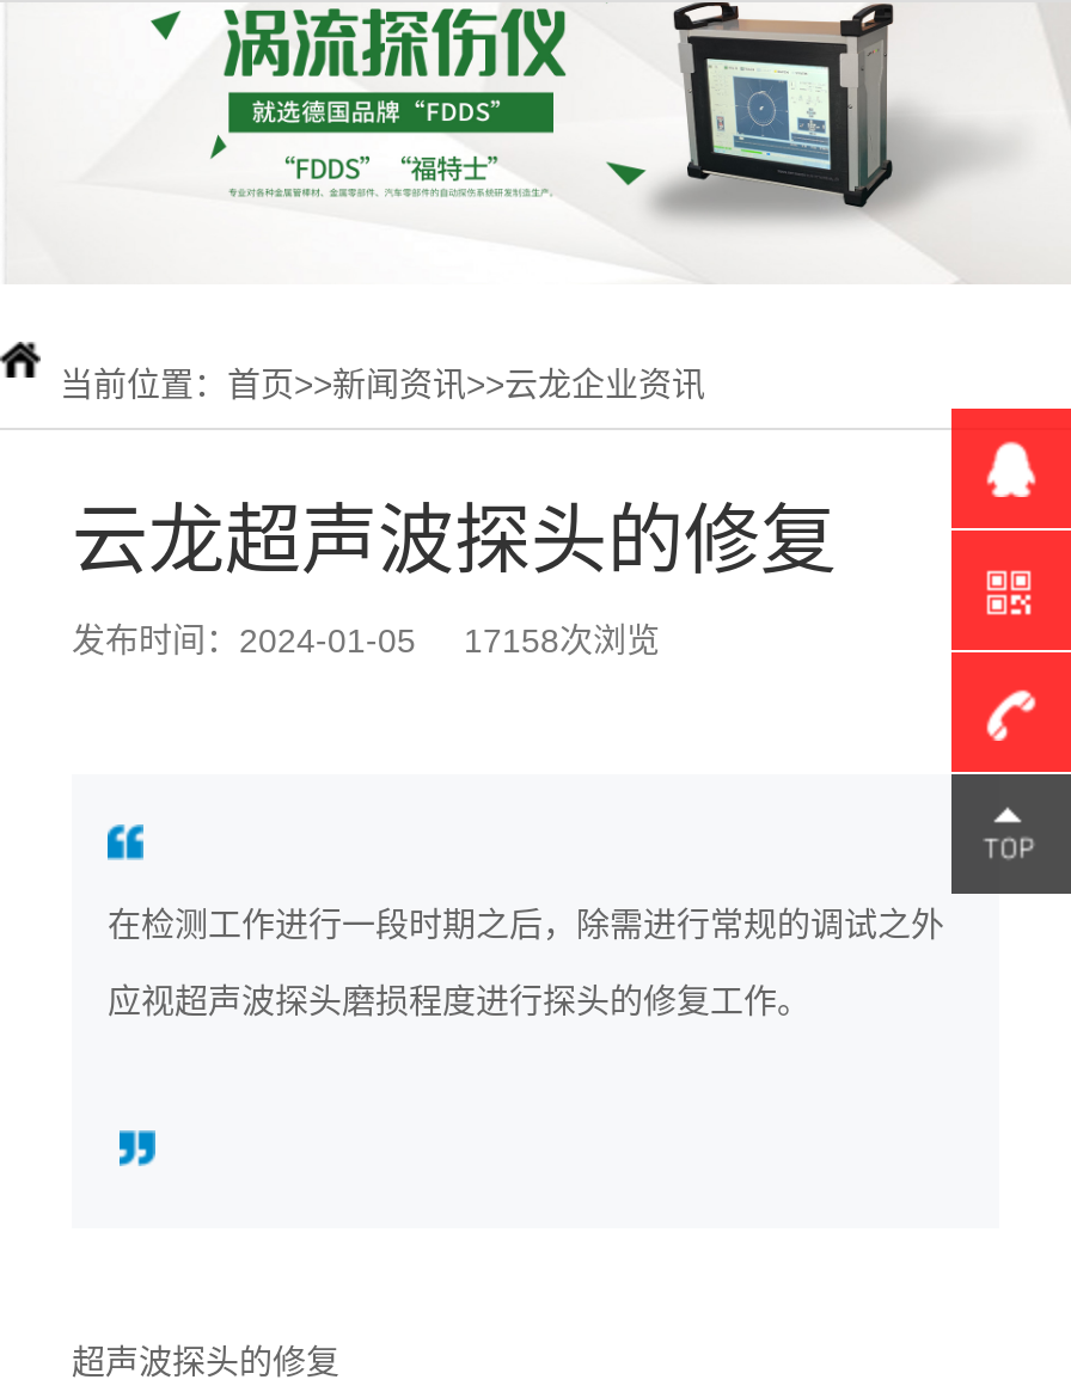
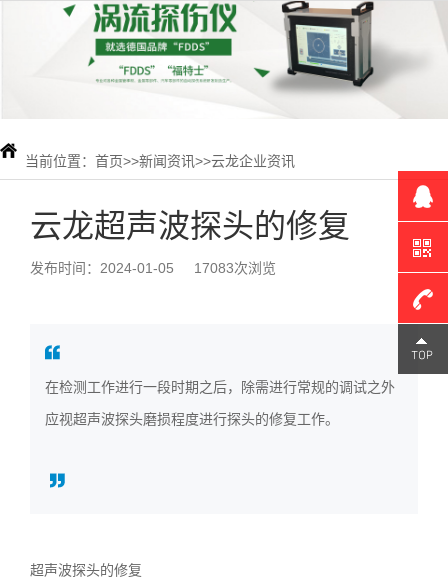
- 发布时间：2024-01-05 17158次浏览
+ 发布时间：2024-01-05 17083次浏览
